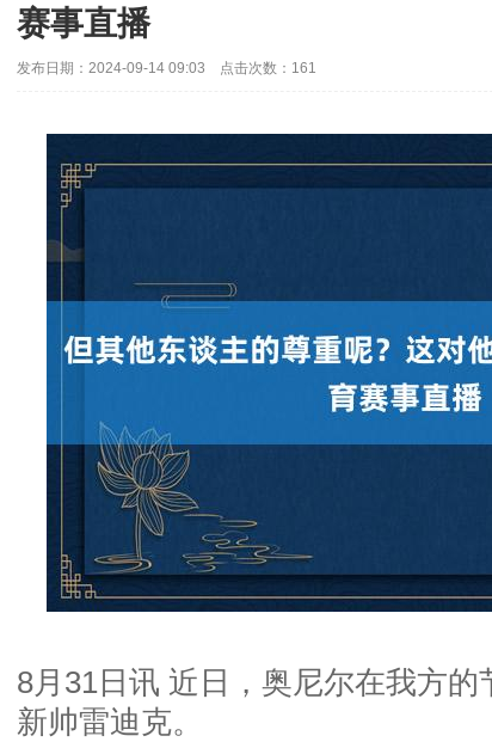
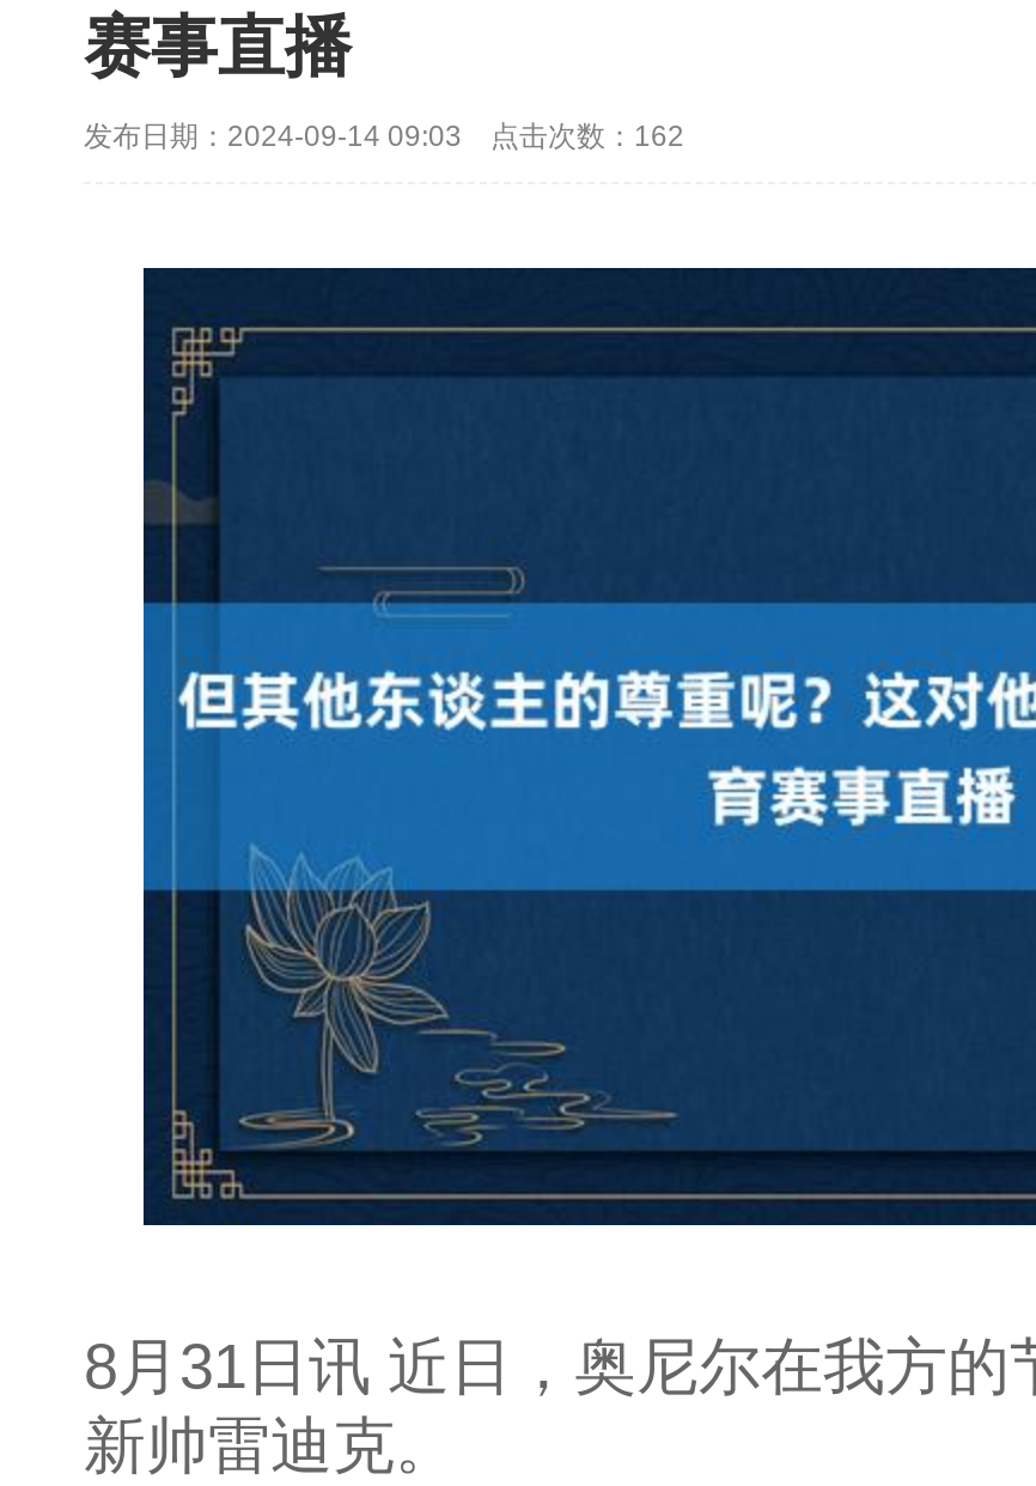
- 发布日期：2024-09-14 09:03 点击次数：161
+ 发布日期：2024-09-14 09:03 点击次数：162
